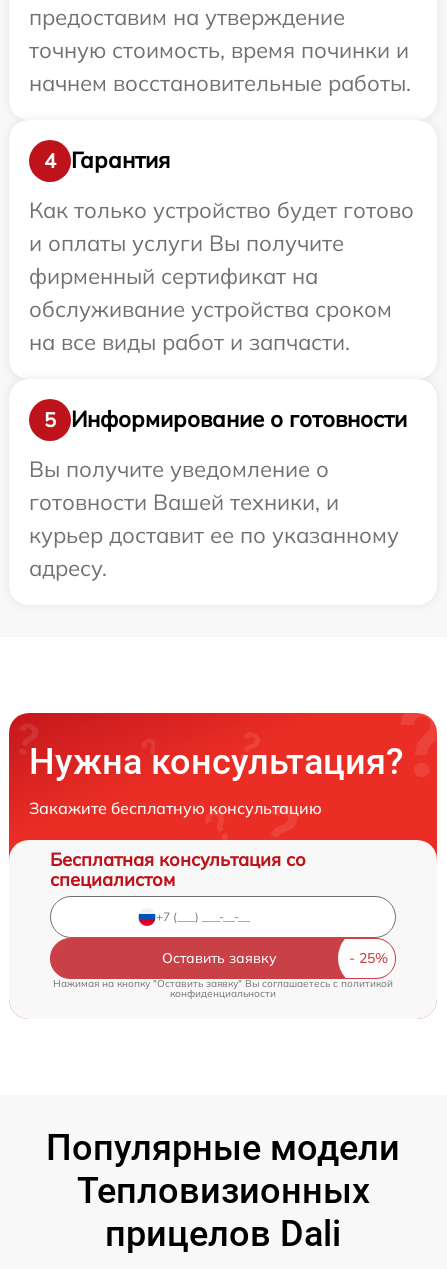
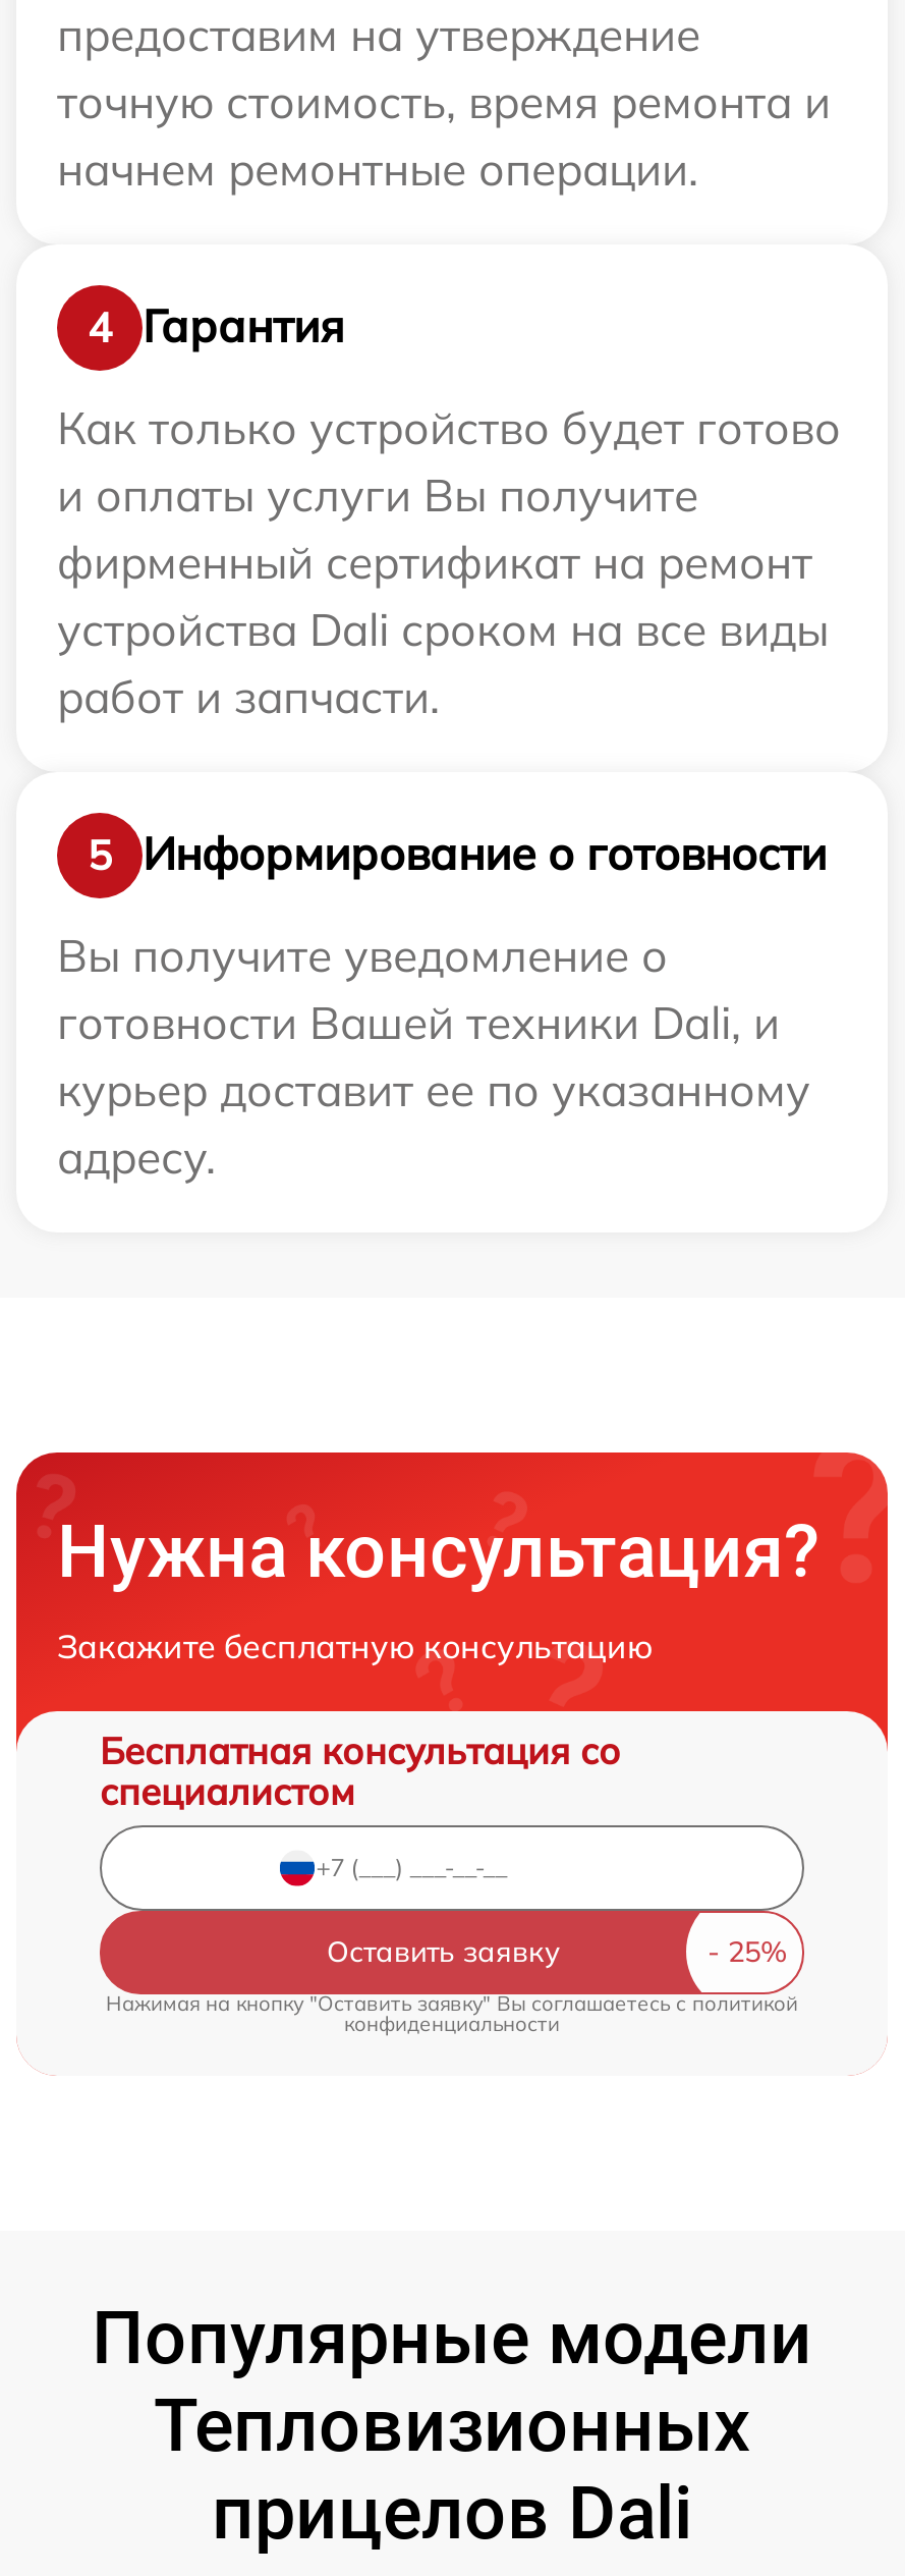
- точную стоимость, время починки и
+ точную стоимость, время ремонта и

- начнем восстановительные работы.
+ начнем ремонтные операции.

- фирменный сертификат на
- обслуживание устройства сроком
- на все виды работ и запчасти.
+ фирменный сертификат на ремонт
+ устройства Dali сроком на все виды
+ работ и запчасти.

- готовности Вашей техники, и
+ готовности Вашей техники Dali, и
